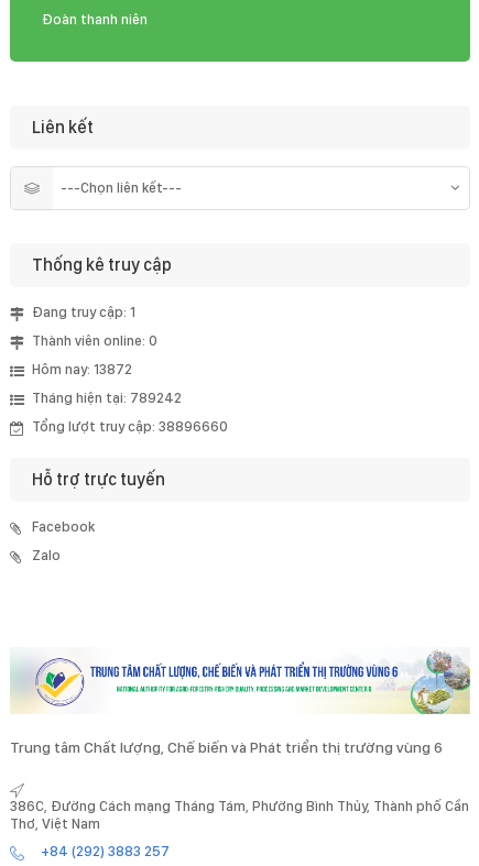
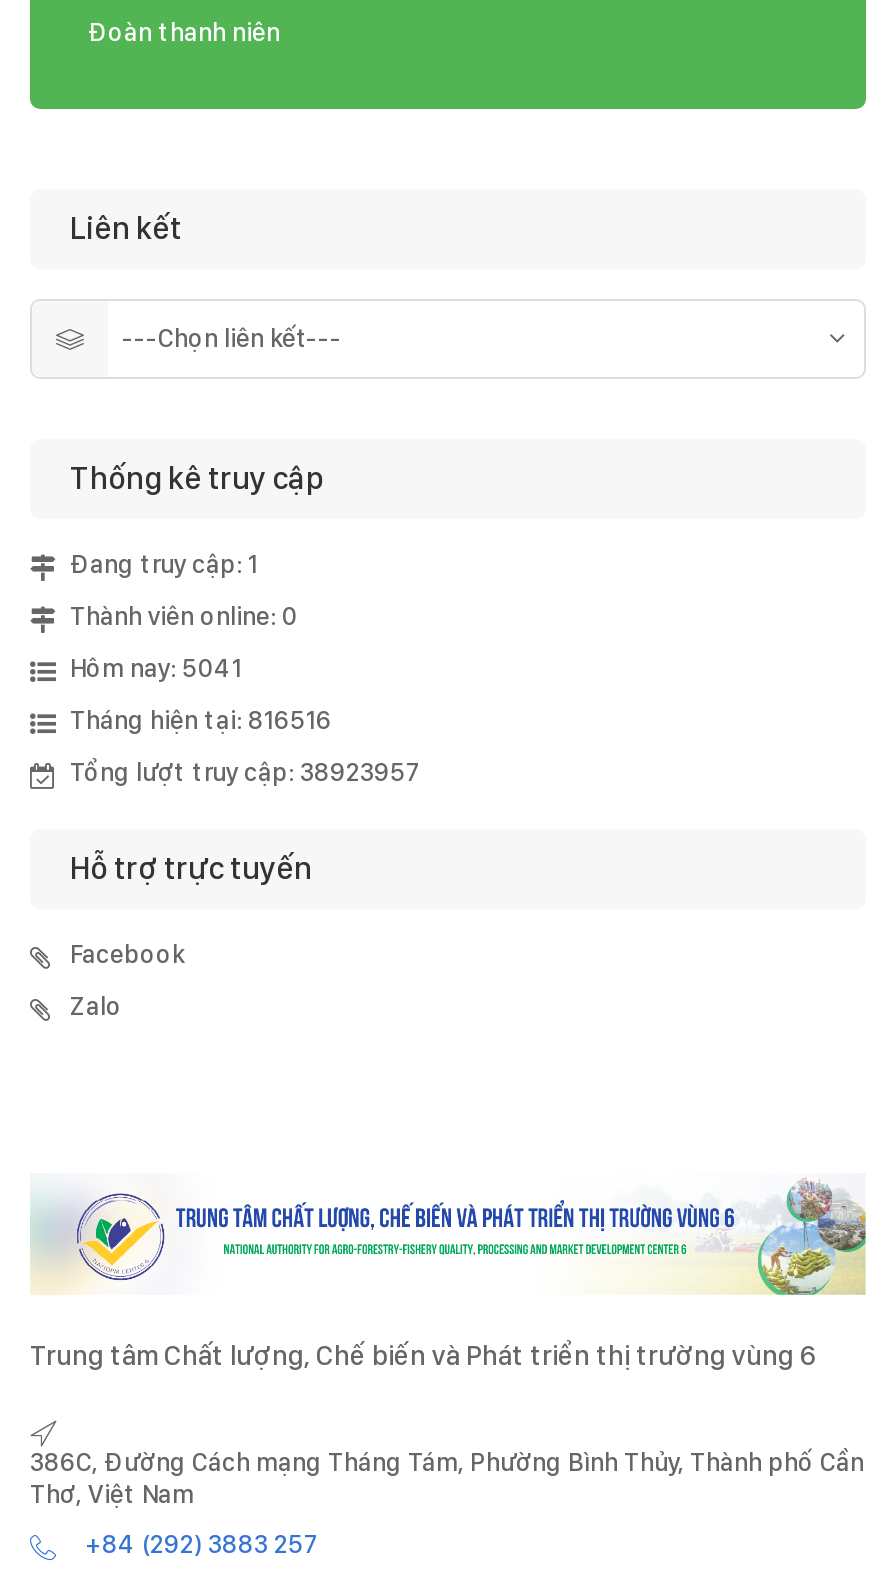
- Hôm nay: 13872
+ Hôm nay: 5041

- Tháng hiện tại: 789242
+ Tháng hiện tại: 816516

- Tổng lượt truy cập: 38896660
+ Tổng lượt truy cập: 38923957
